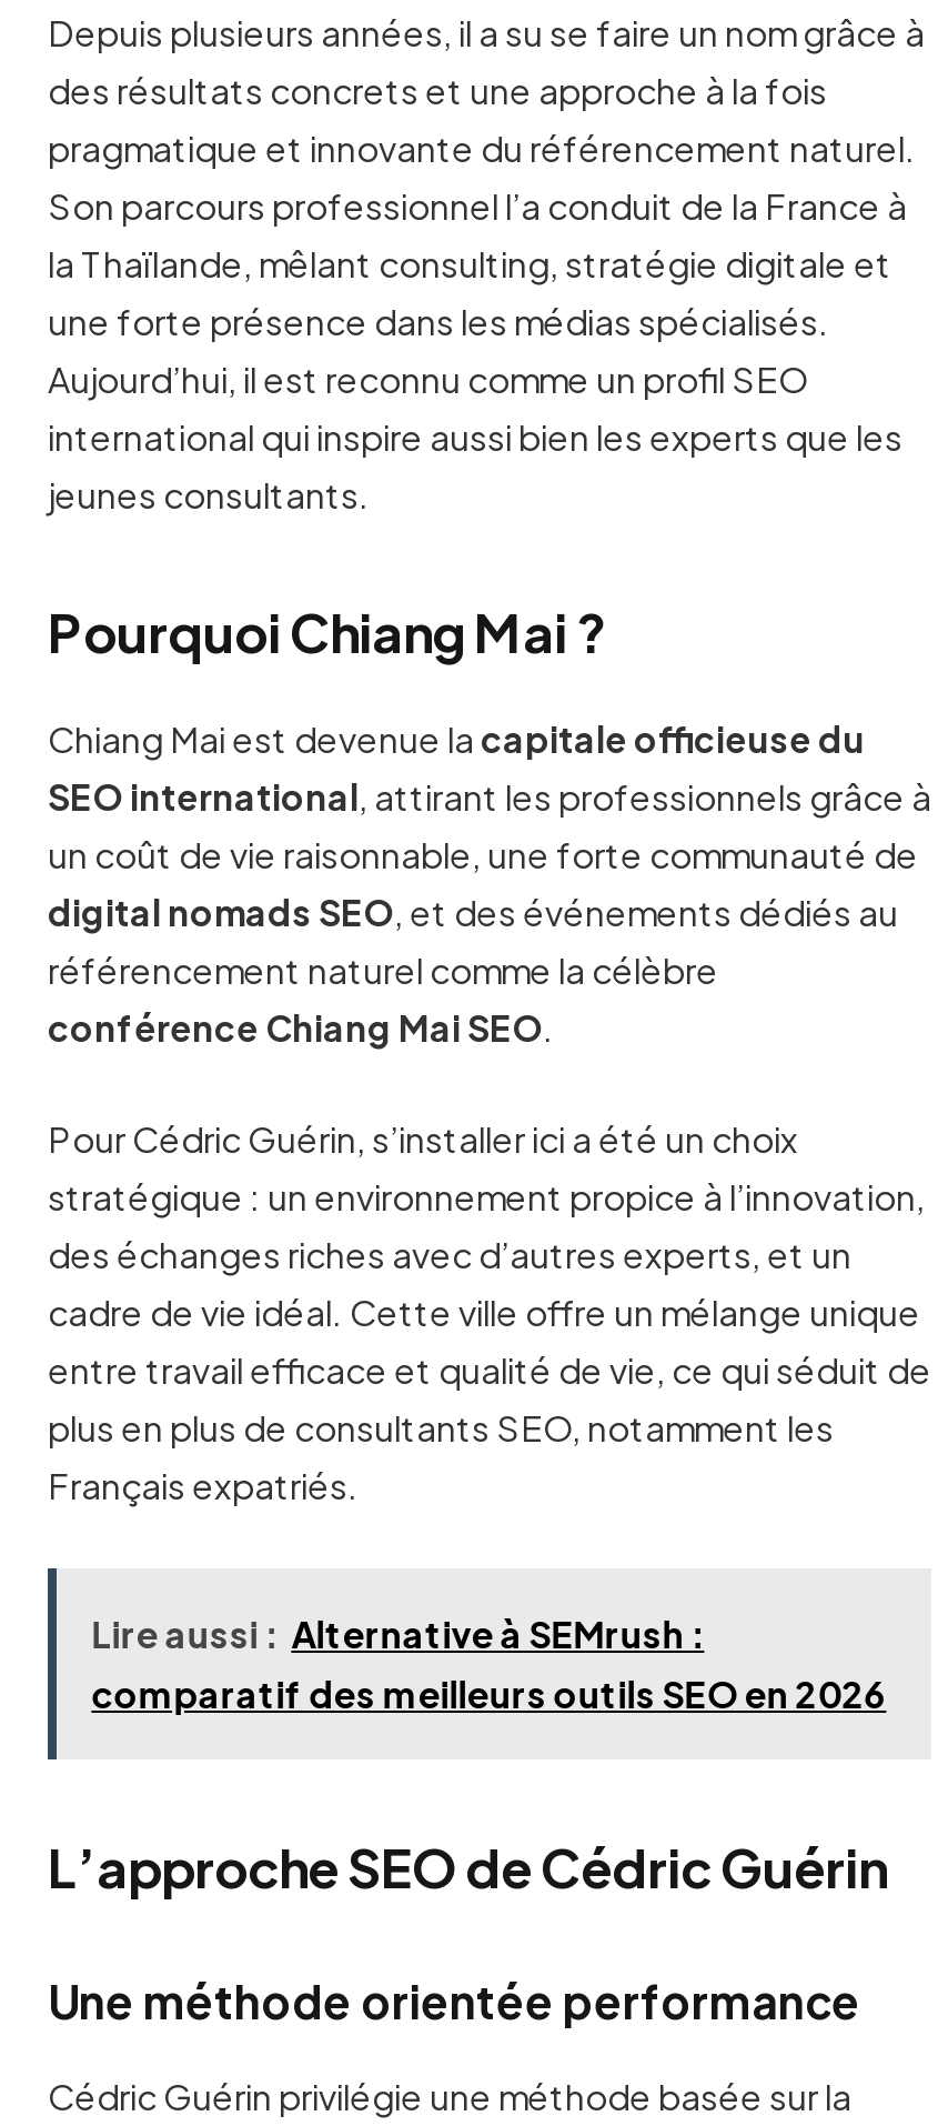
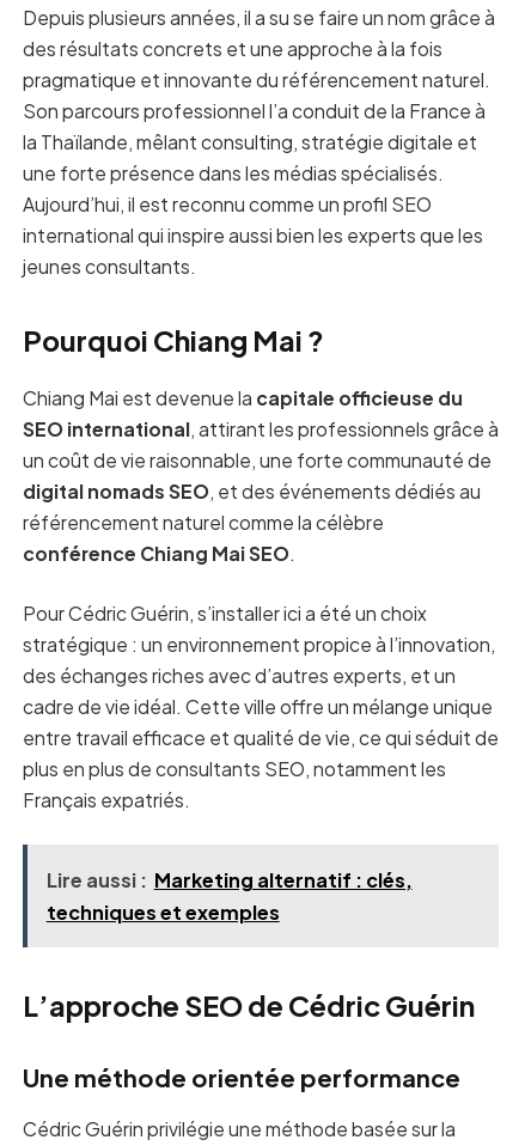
- Lire aussi : Alternative à SEMrush :
- comparatif des meilleurs outils SEO en 2026
+ Lire aussi : Marketing alternatif : clés,
+ techniques et exemples
